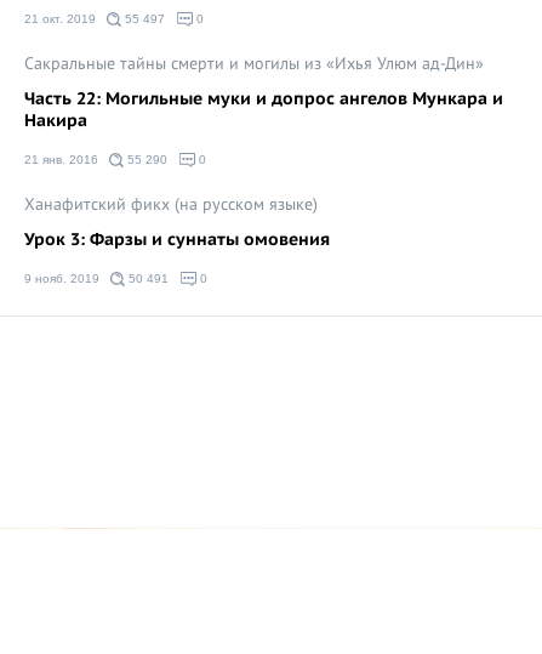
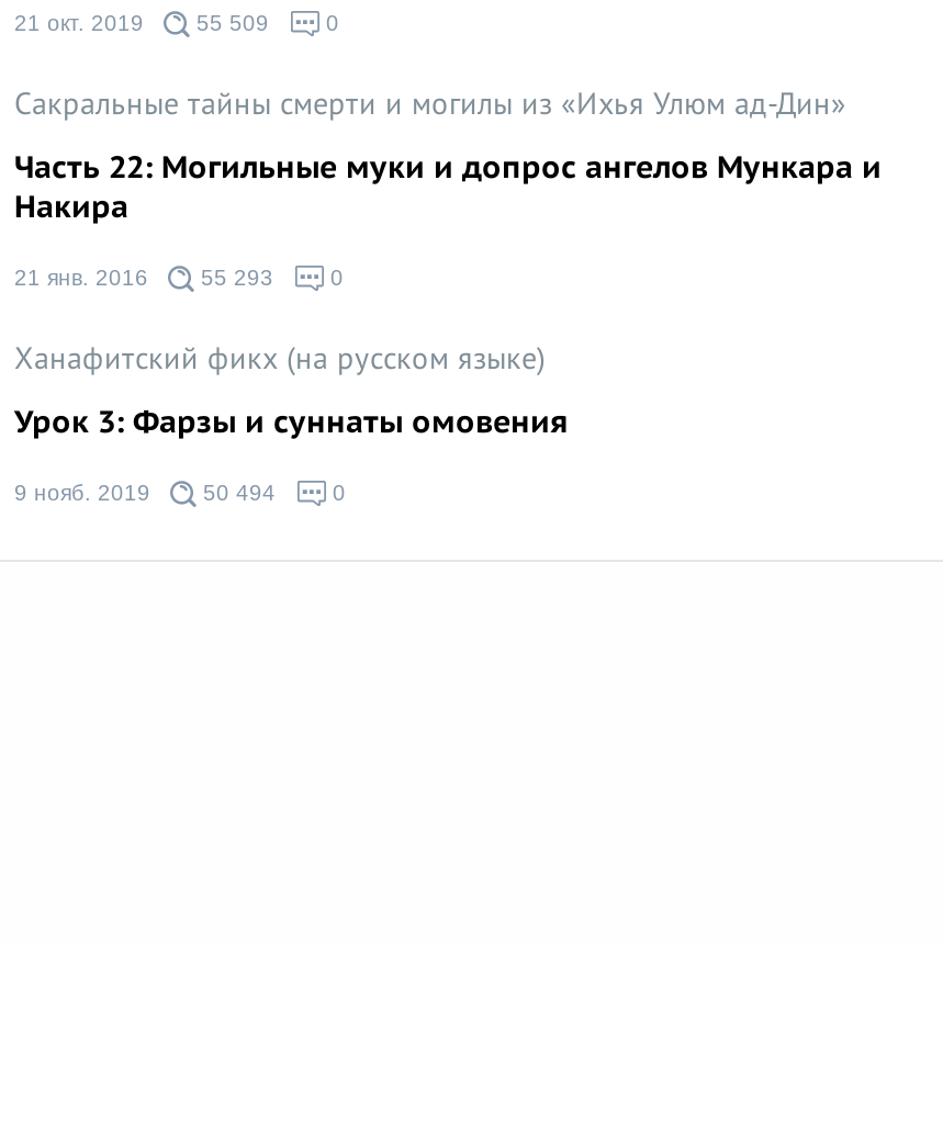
- 21 окт. 2019 55 497
+ 21 окт. 2019 55 509

- 21 янв. 2016 55 290
+ 21 янв. 2016 55 293

- 9 нояб. 2019 50 491
+ 9 нояб. 2019 50 494
